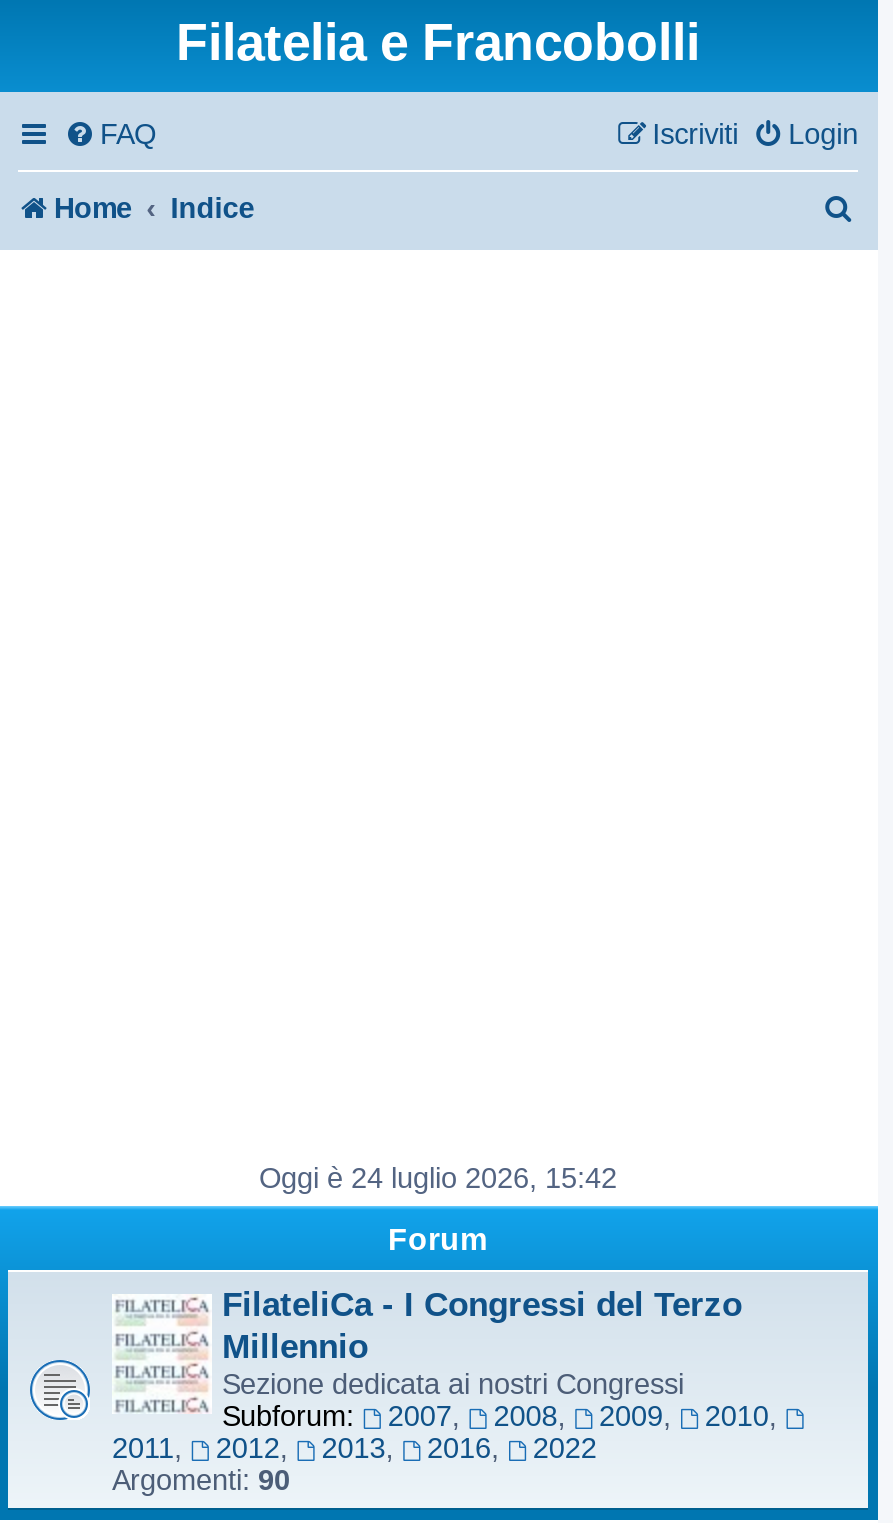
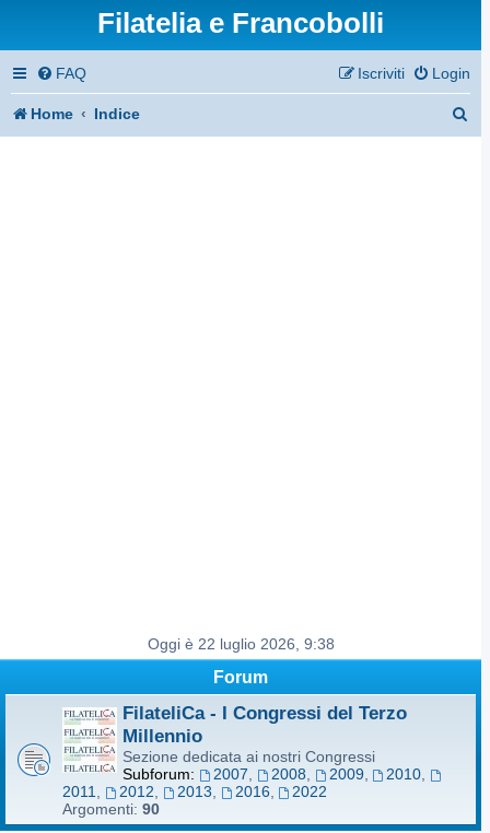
- Oggi è 24 luglio 2026, 15:42
+ Oggi è 22 luglio 2026, 9:38
